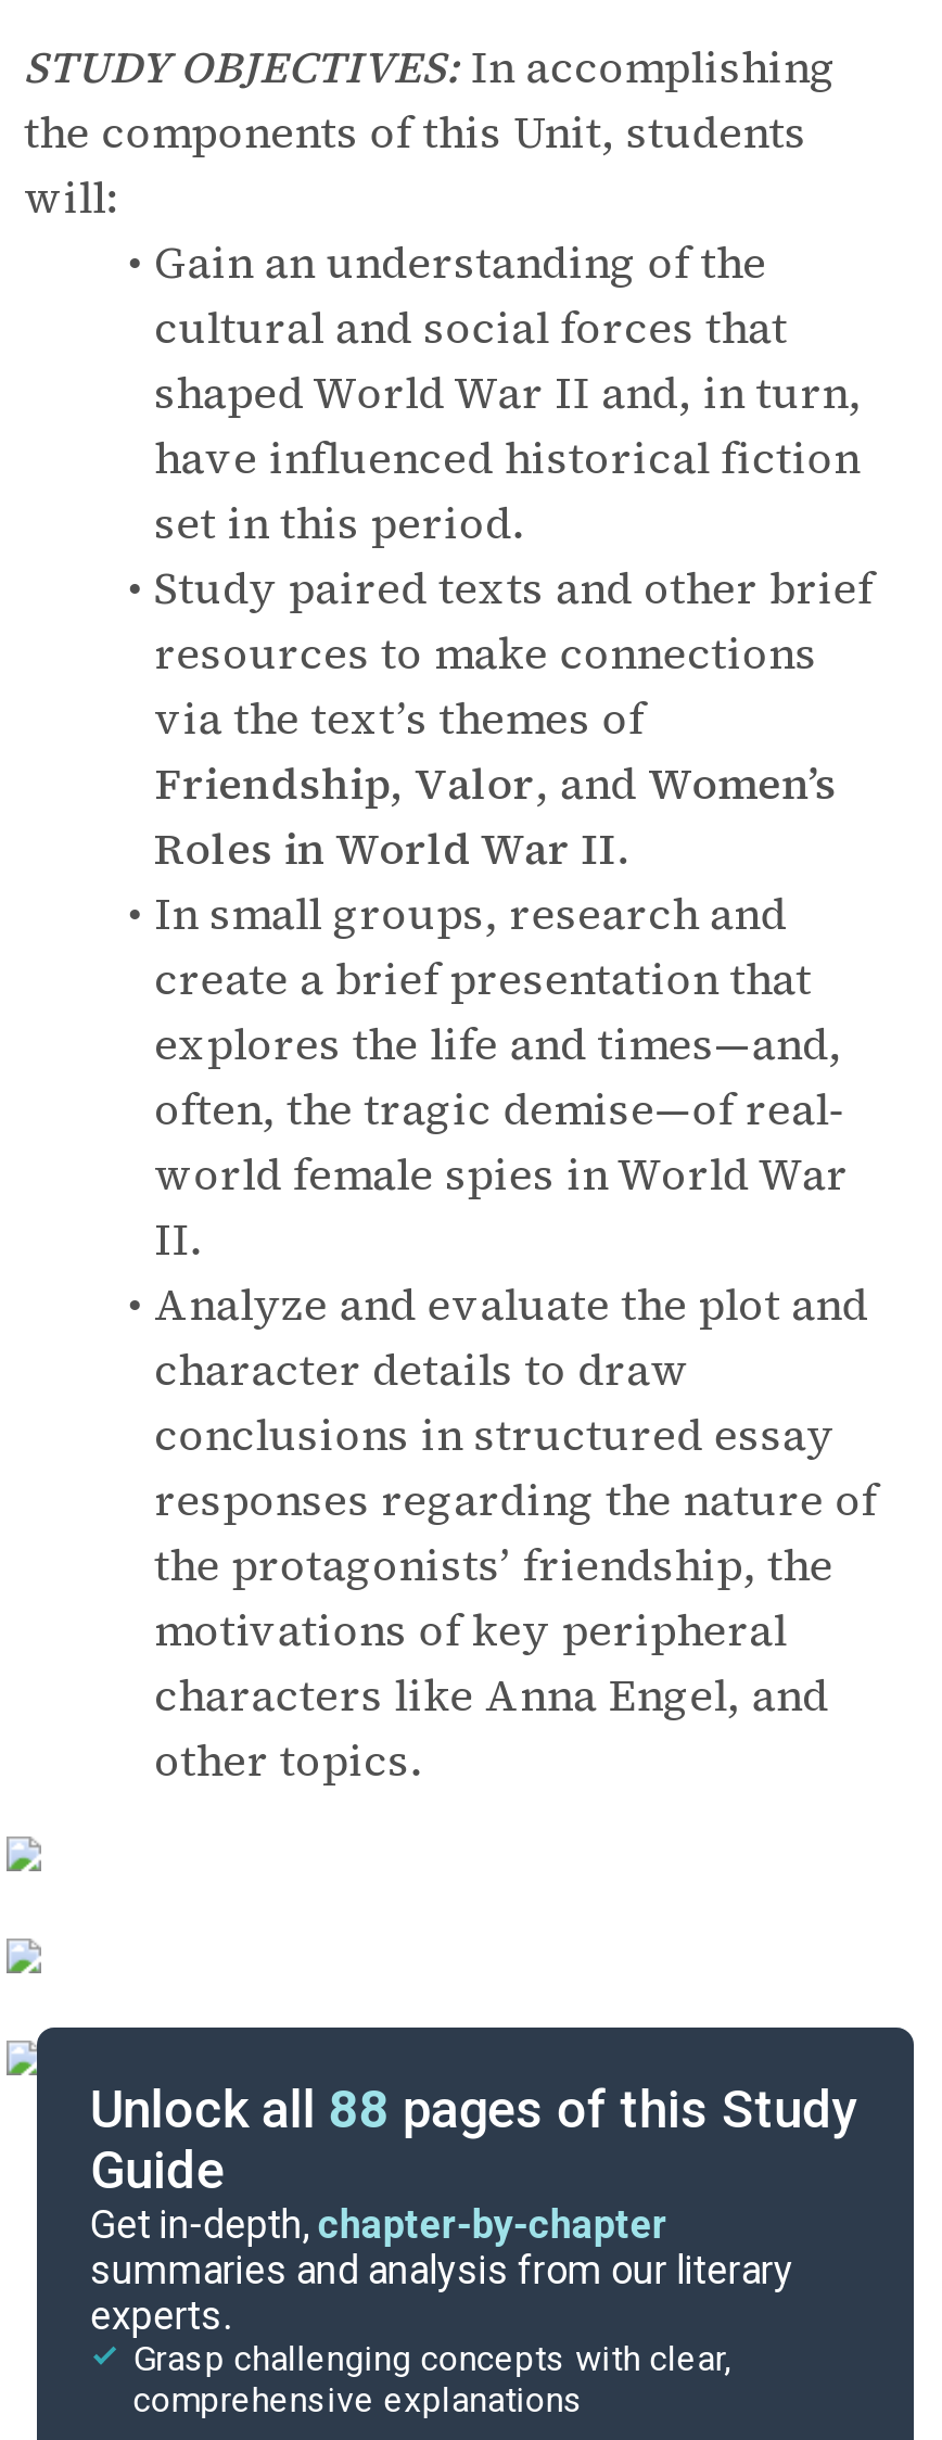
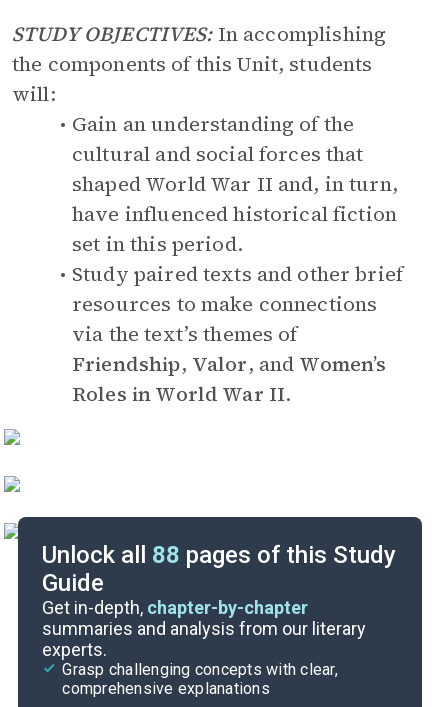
- In small groups, research and
- create a brief presentation that
- explores the life and times—and,
- often, the tragic demise—of real-
- world female spies in World War
- II.
- Analyze and evaluate the plot and
- character details to draw
- conclusions in structured essay
- responses regarding the nature of
- the protagonists’ friendship, the
- motivations of key peripheral
- characters like Anna Engel, and
- other topics.
